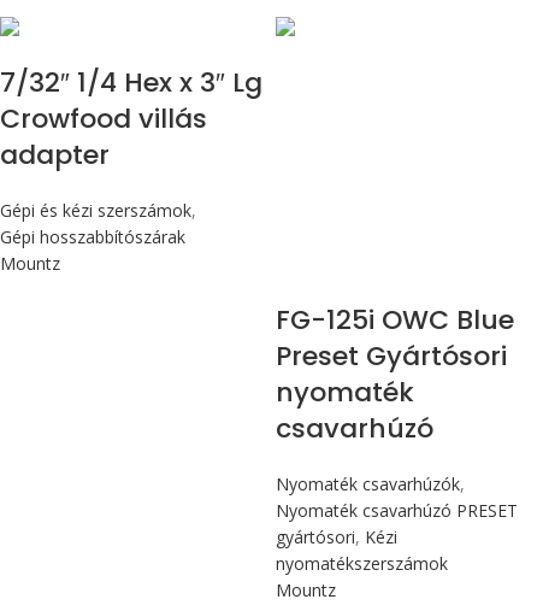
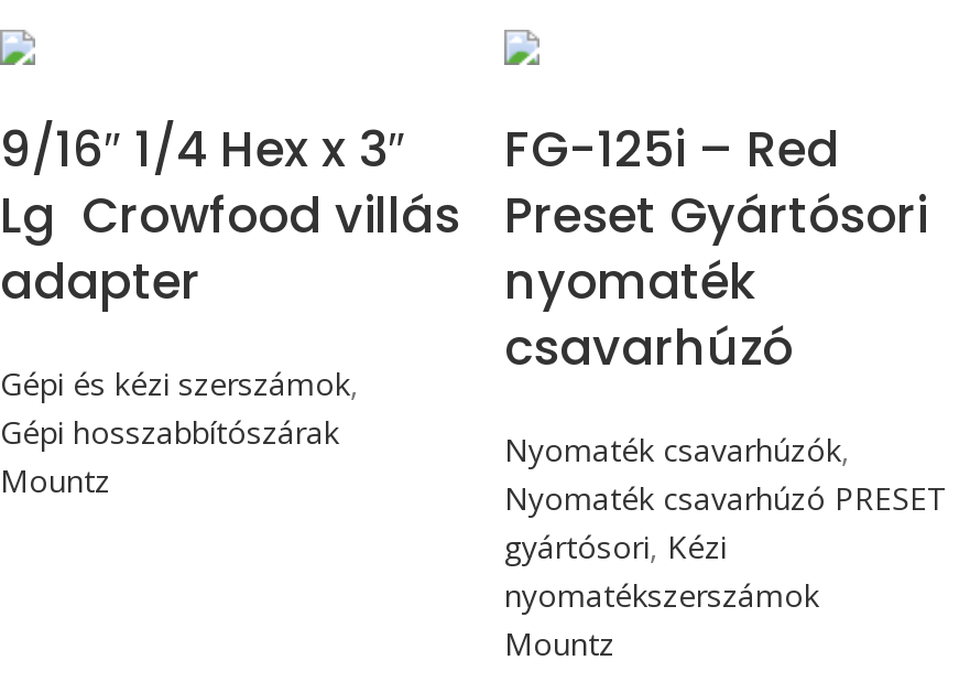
- 7/32″ 1/4 Hex x 3″ Lg
- Crowfood villás
+ 9/16″ 1/4 Hex x 3″
+ Lg Crowfood villás

- FG-125i OWC Blue
+ FG-125i – Red
